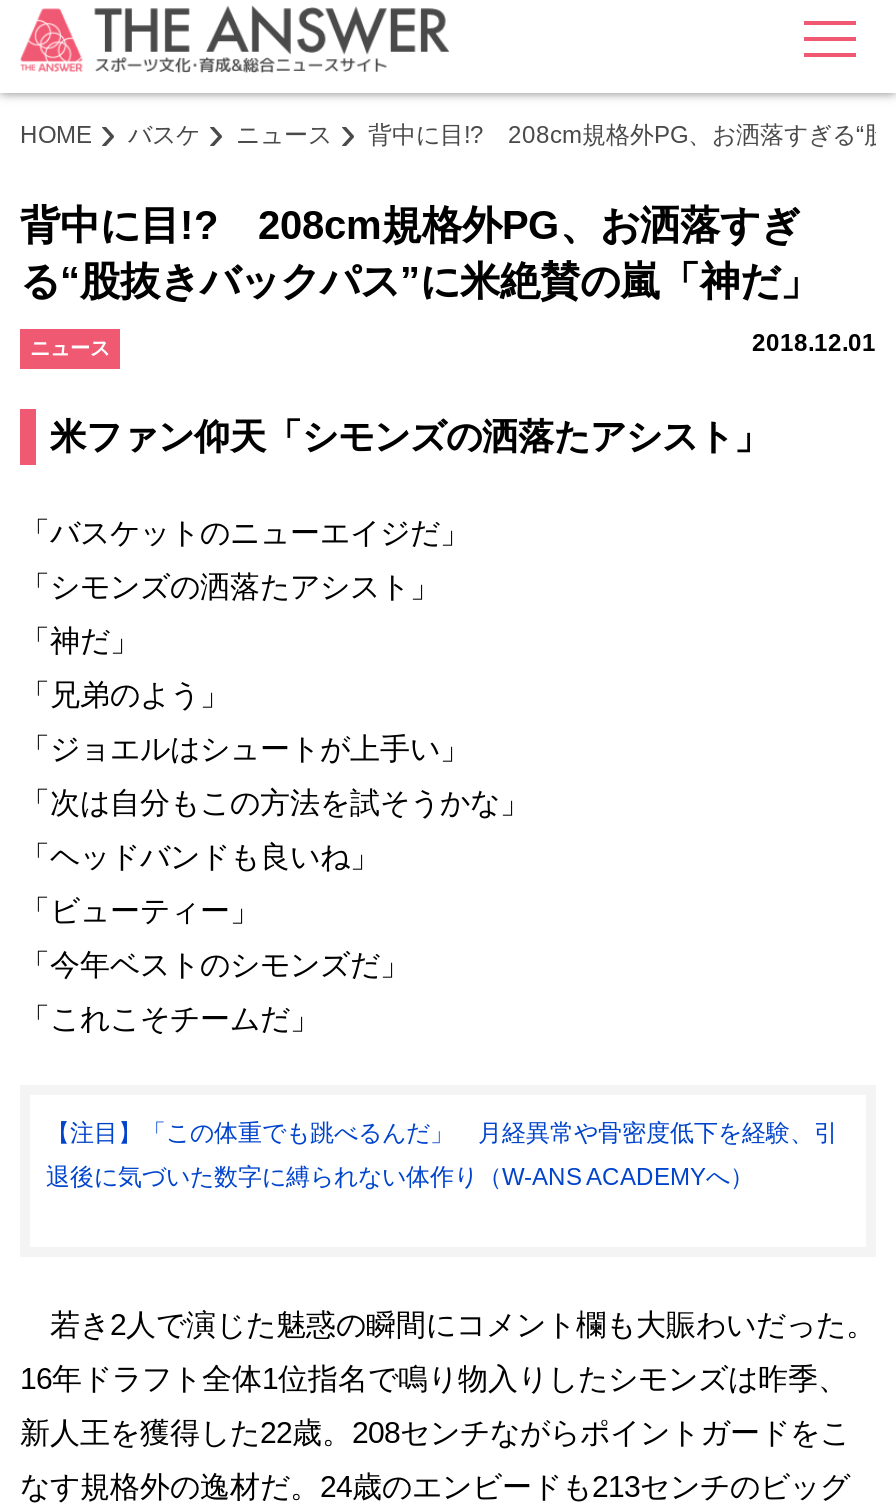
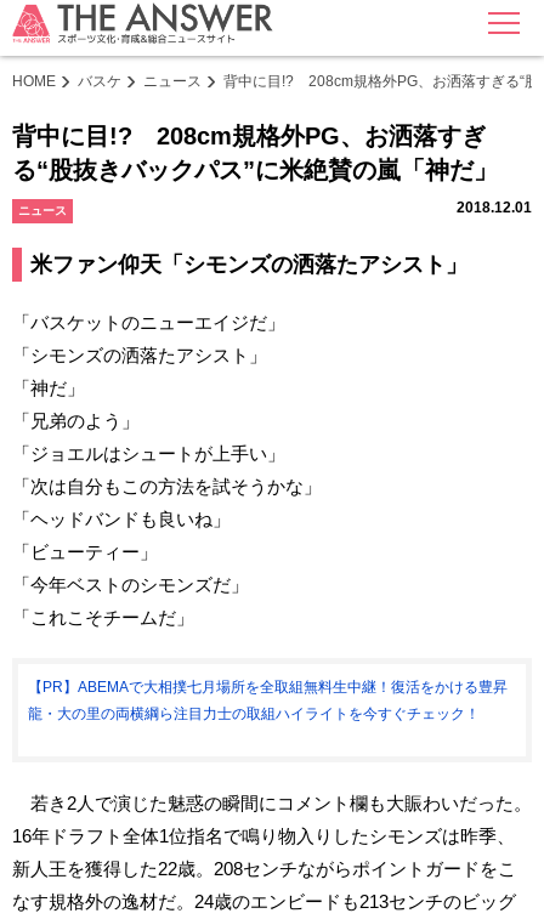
- 【注目】「この体重でも跳べるんだ」 月経異常や骨密度低下を経験、引
+ 【PR】ABEMAで大相撲七月場所を全取組無料生中継！復活をかける豊昇

- 退後に気づいた数字に縛られない体作り（W-ANS ACADEMYへ）
+ 龍・大の里の両横綱ら注目力士の取組ハイライトを今すぐチェック！
